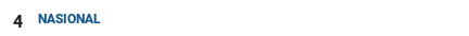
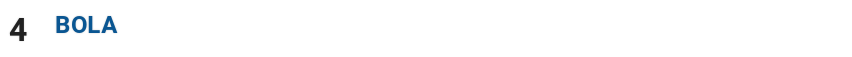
- NASIONAL
+ BOLA
